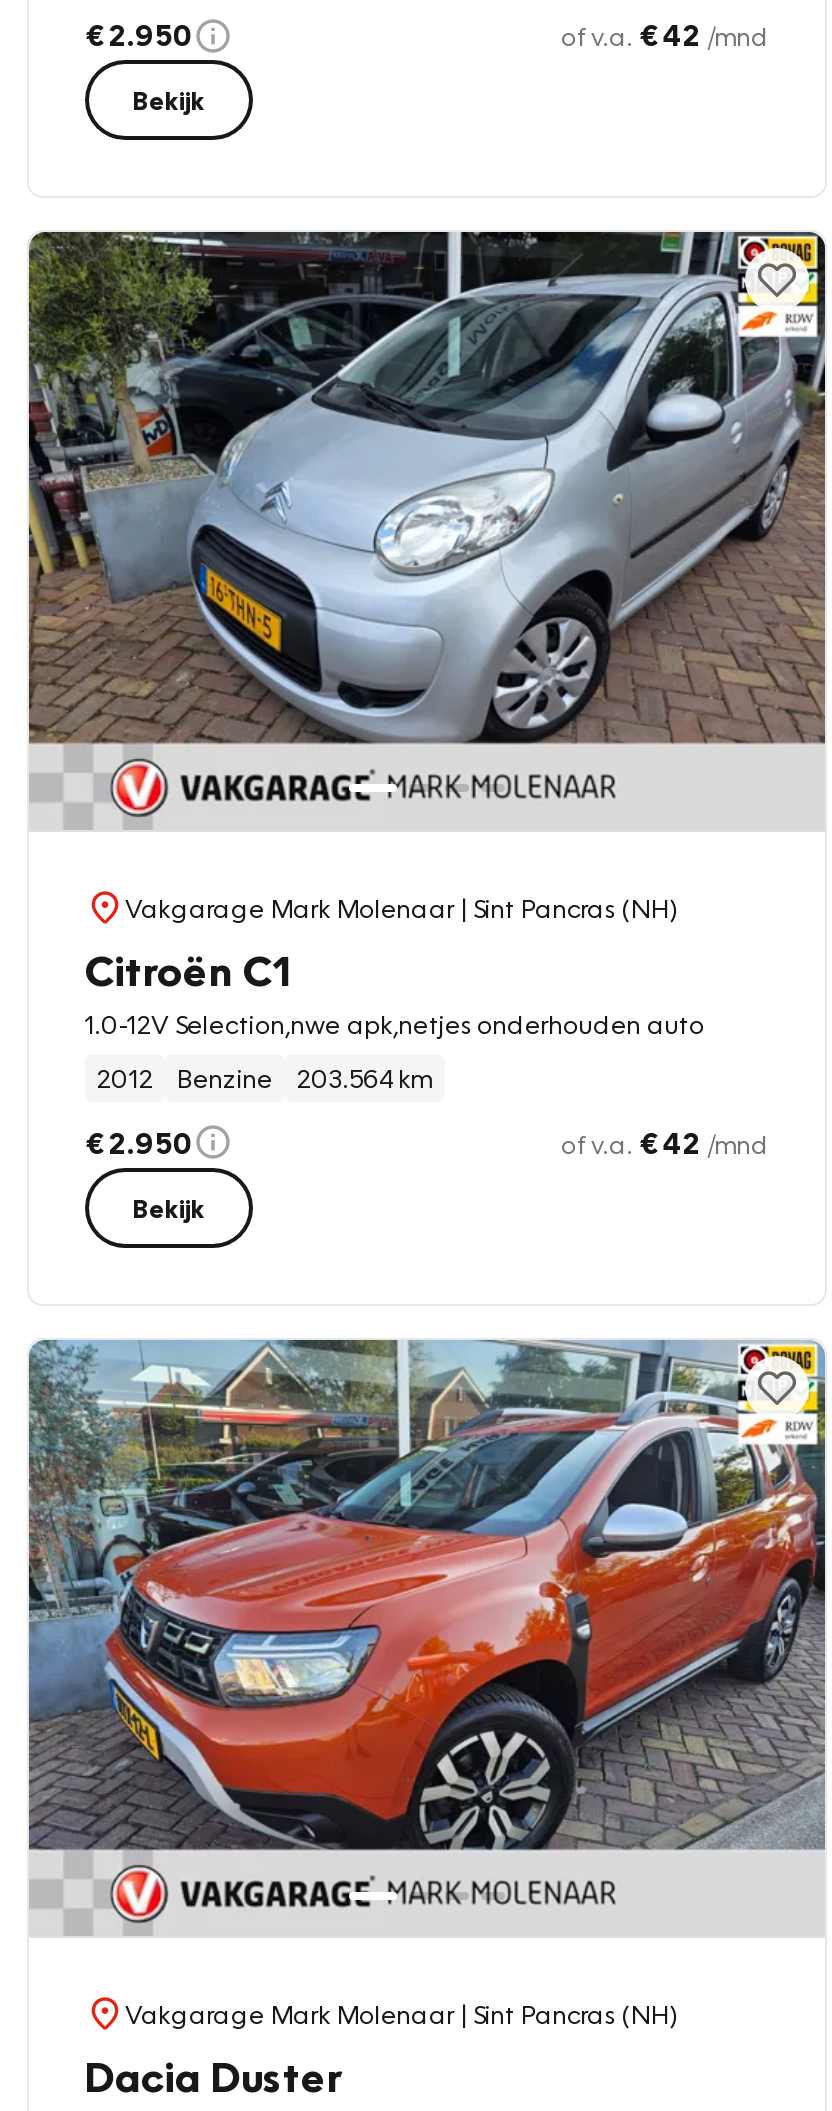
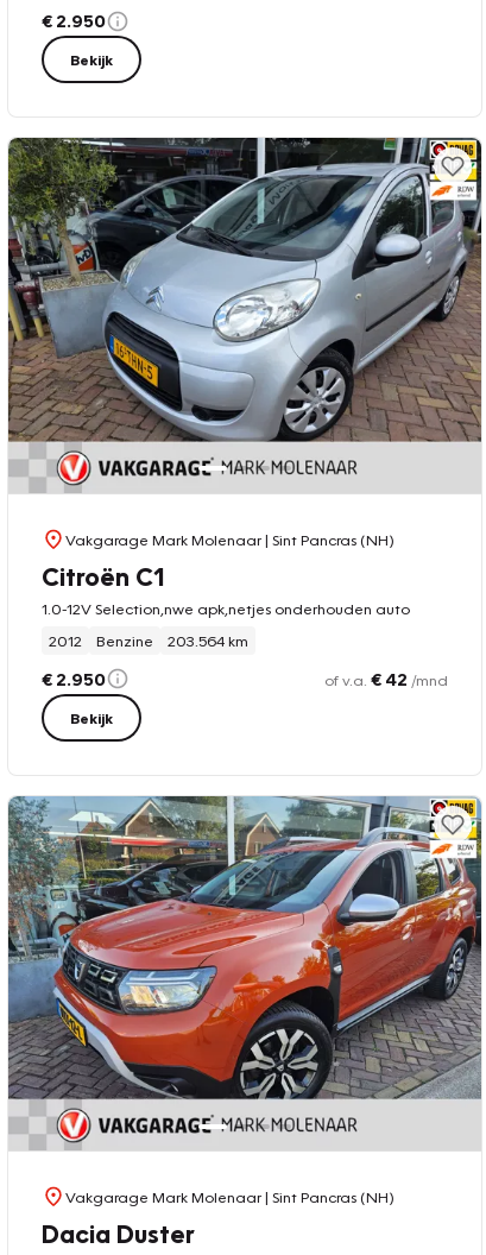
- of v.a. € 42 /mnd
